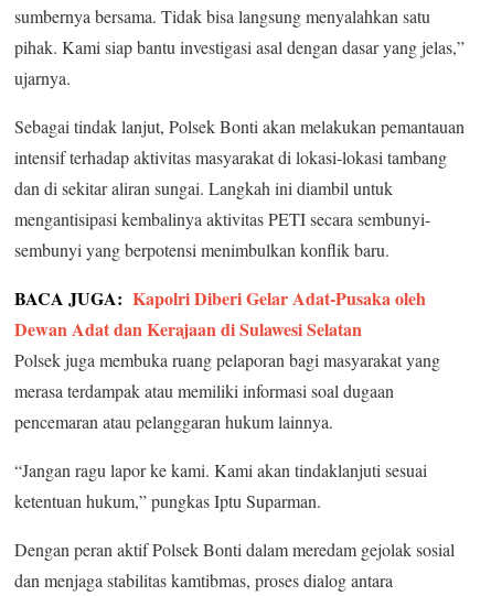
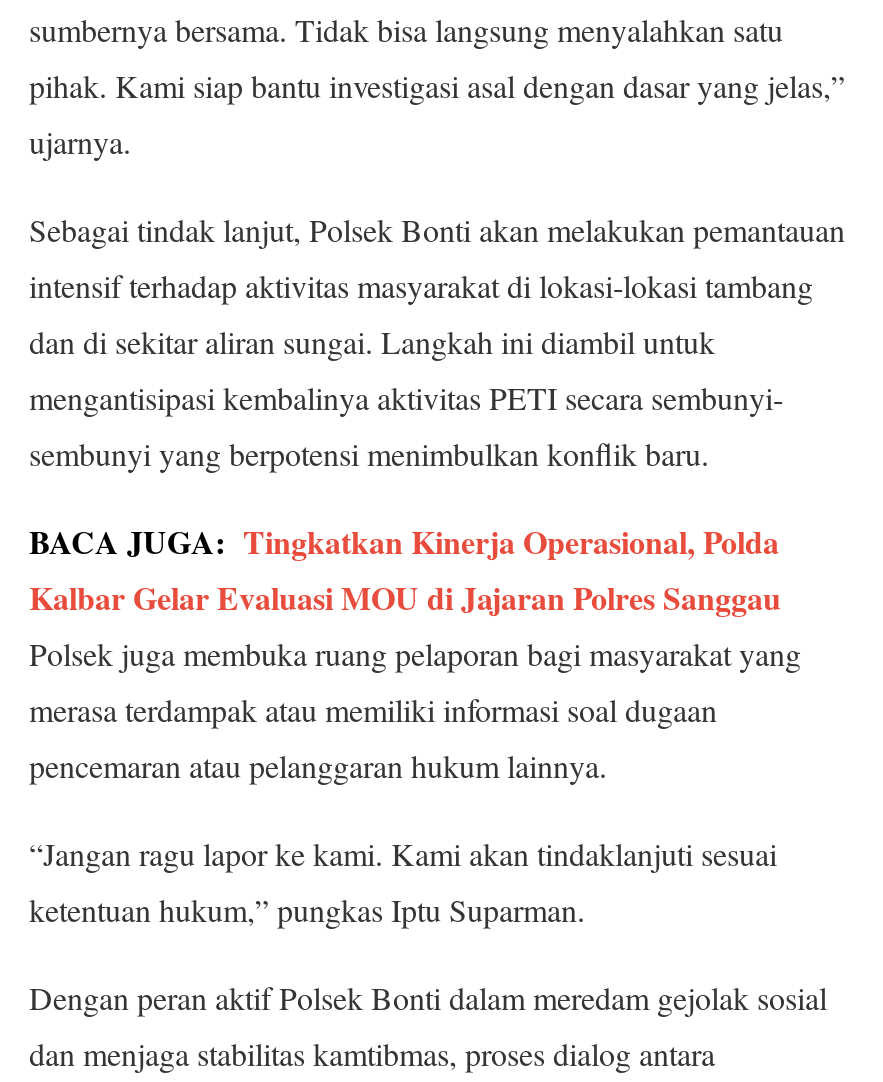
- BACA JUGA: Kapolri Diberi Gelar Adat-Pusaka oleh
- Dewan Adat dan Kerajaan di Sulawesi Selatan
+ BACA JUGA: Tingkatkan Kinerja Operasional, Polda
+ Kalbar Gelar Evaluasi MOU di Jajaran Polres Sanggau
